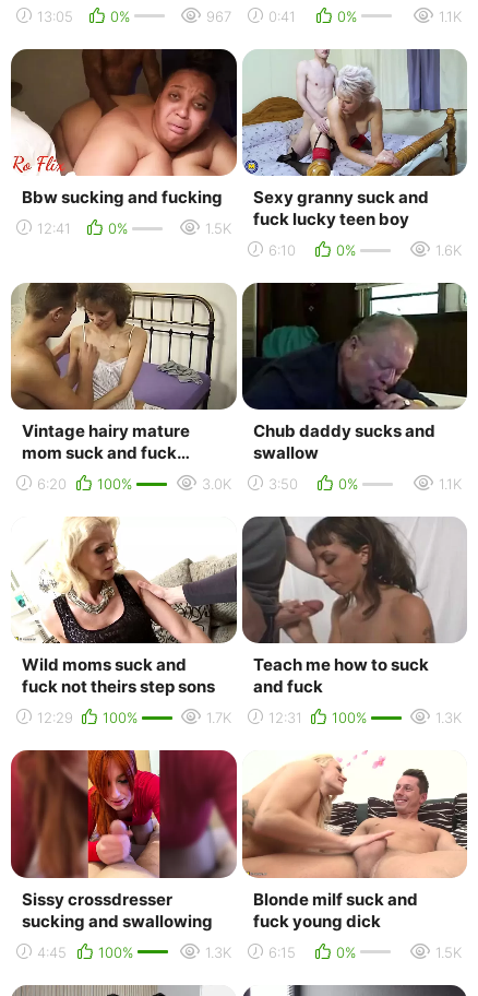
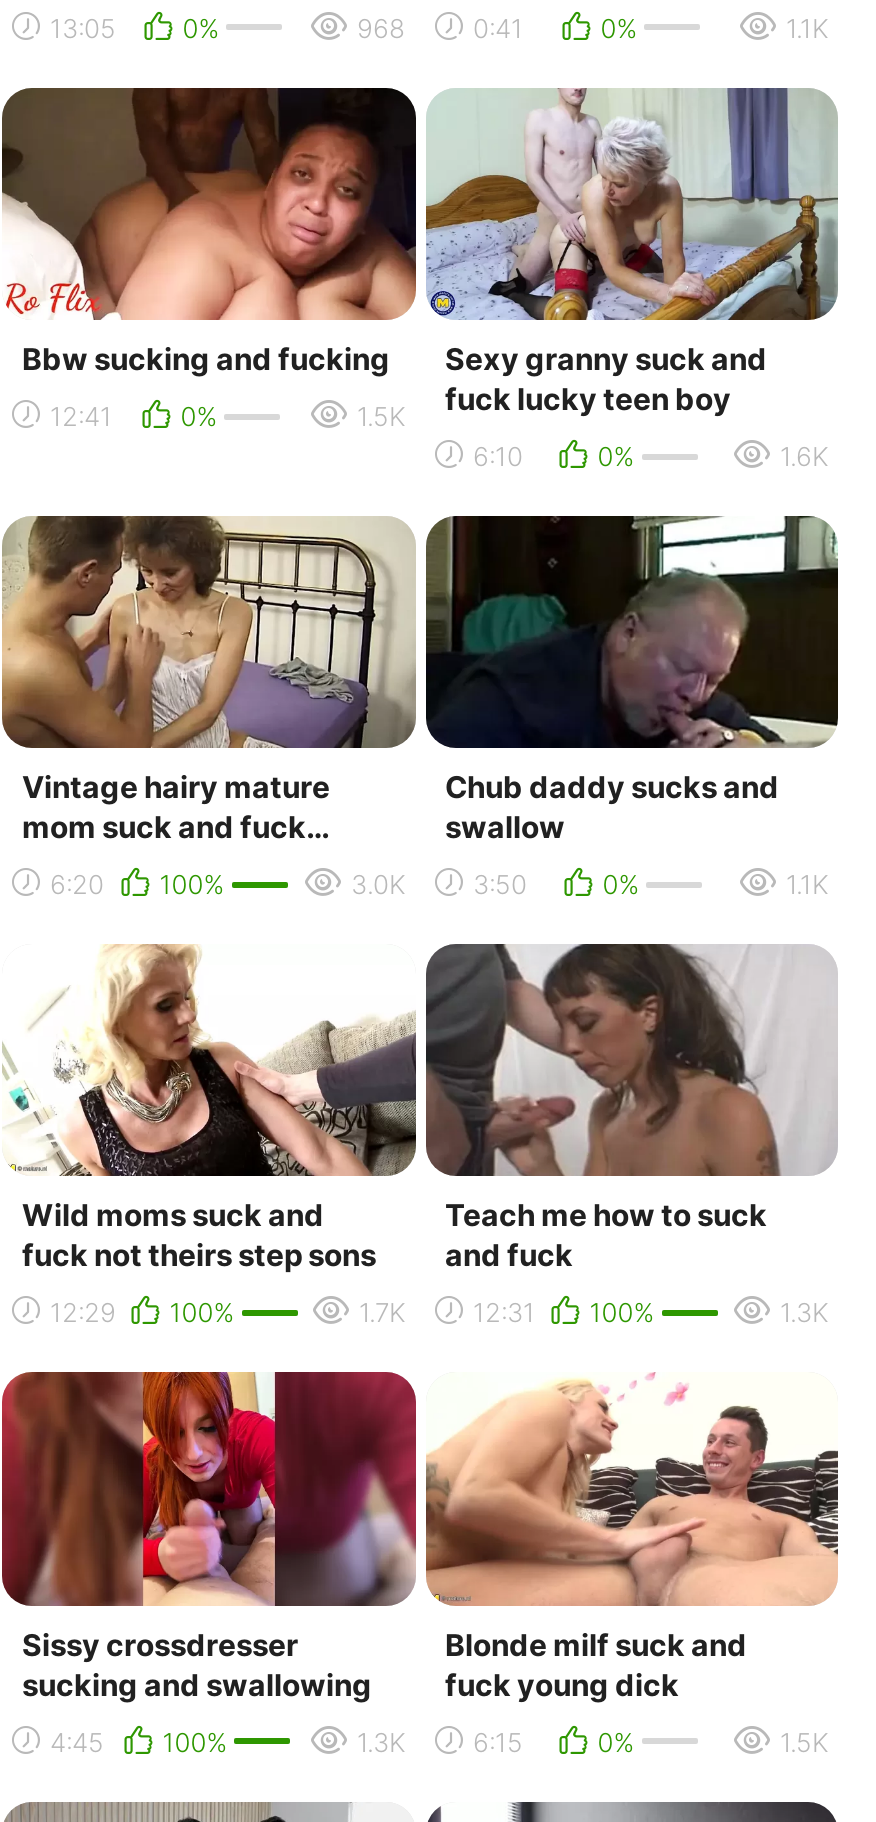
- 967
+ 968
